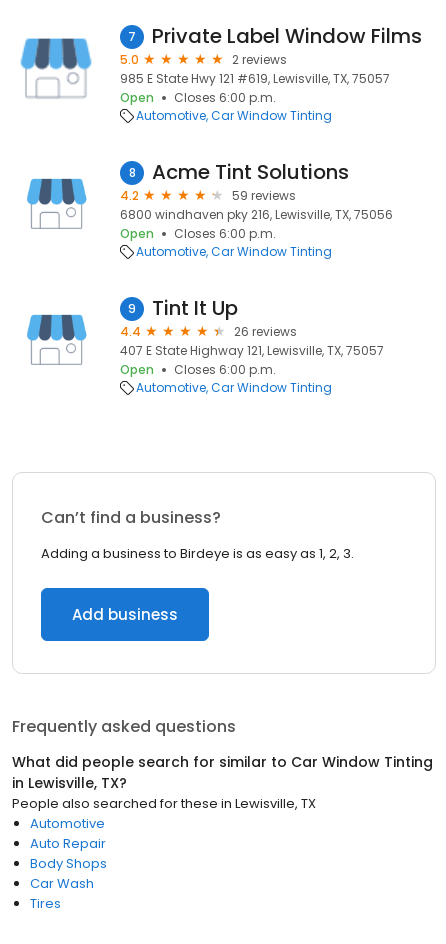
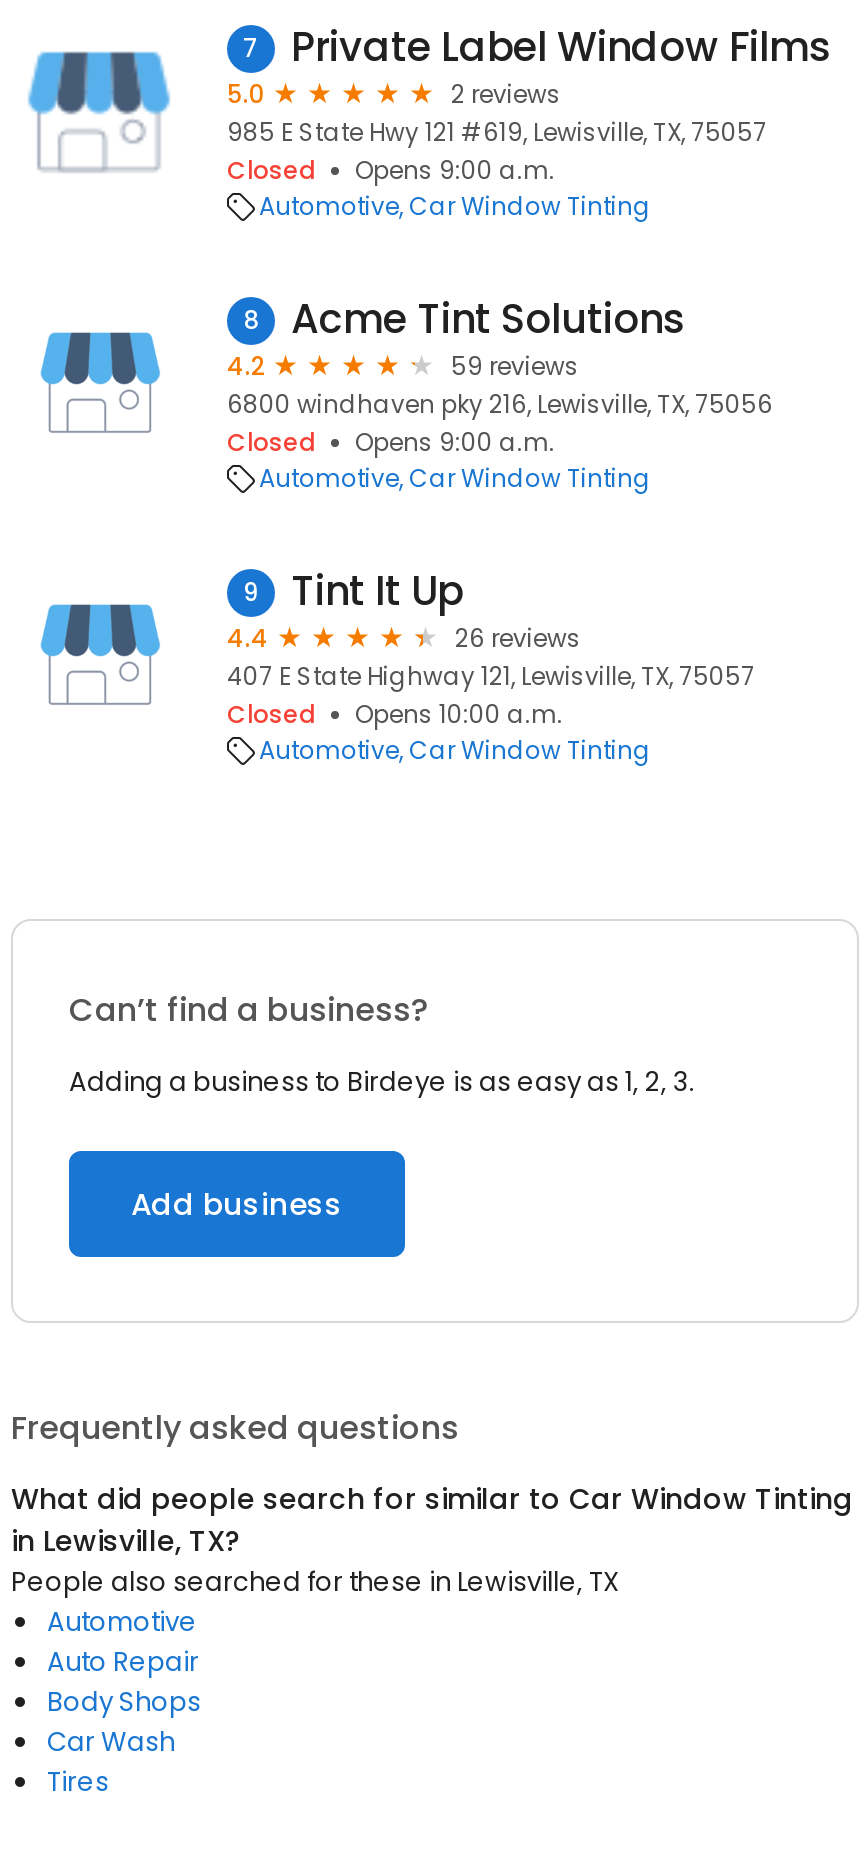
- Open
- Closes 6:00 p.m.
+ Closed
+ Opens 9:00 a.m.

- Open
- Closes 6:00 p.m.
+ Closed
+ Opens 9:00 a.m.

- Open
- Closes 6:00 p.m.
+ Closed
+ Opens 10:00 a.m.
